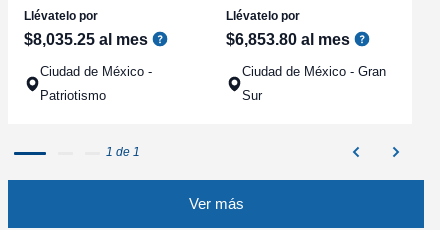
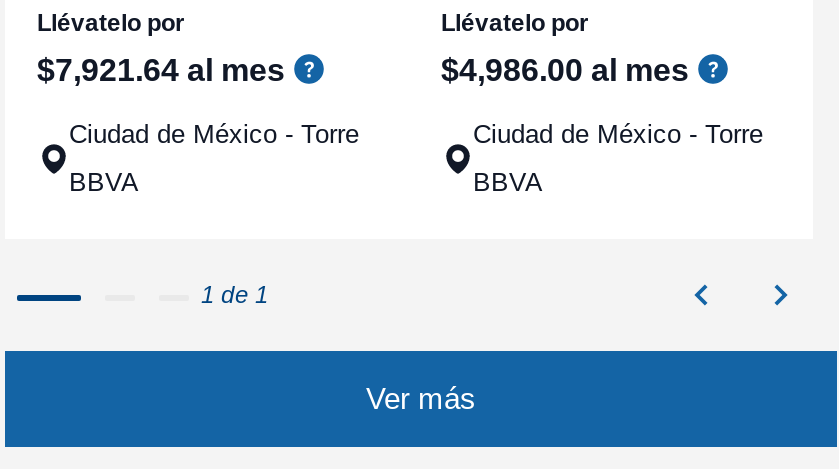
- $8,035.25 al mes
+ $7,921.64 al mes

- $6,853.80 al mes
+ $4,986.00 al mes

- Ciudad de México -
+ Ciudad de México - Torre

- Ciudad de México - Gran
+ Ciudad de México - Torre

- Patriotismo
+ BBVA

- Sur
+ BBVA
